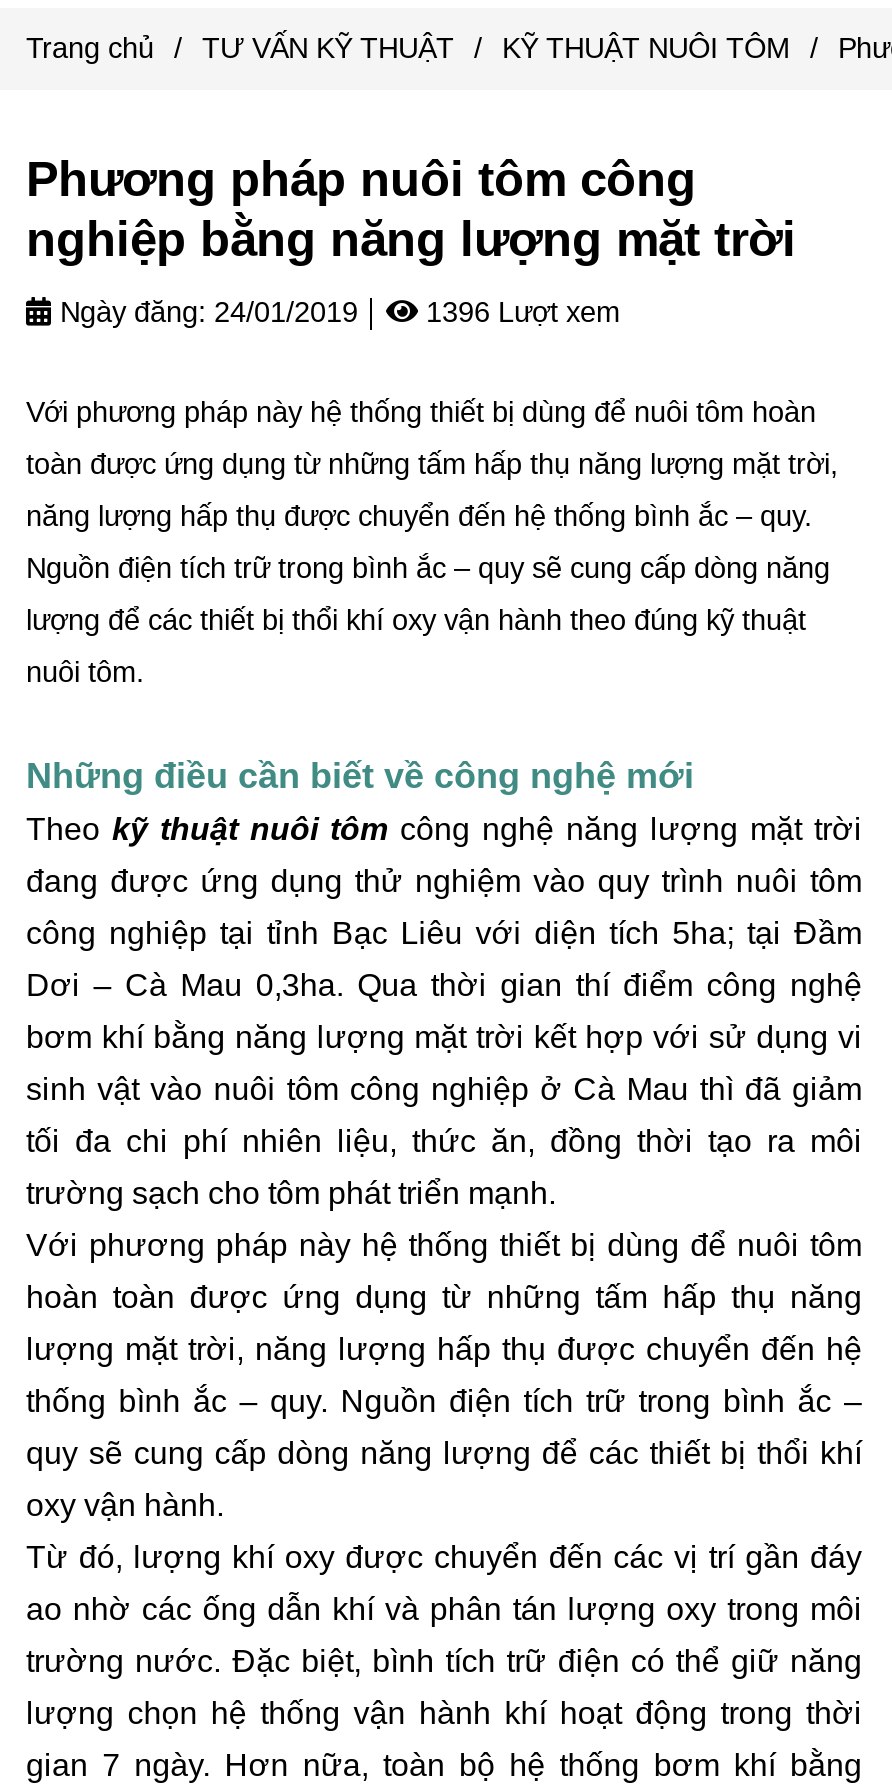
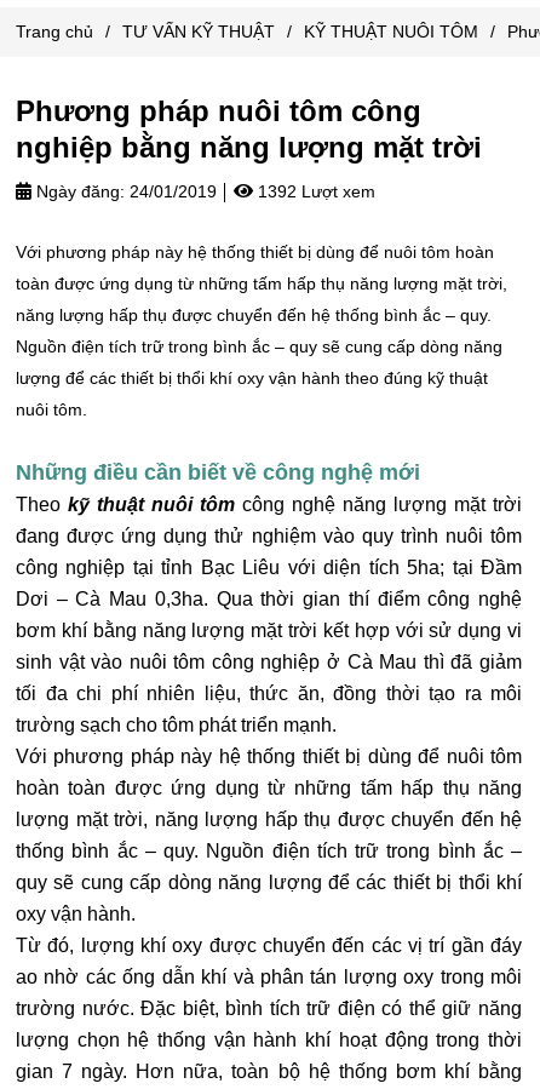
- Ngày đăng: 24/01/2019 1396 Lượt xem
+ Ngày đăng: 24/01/2019 1392 Lượt xem
